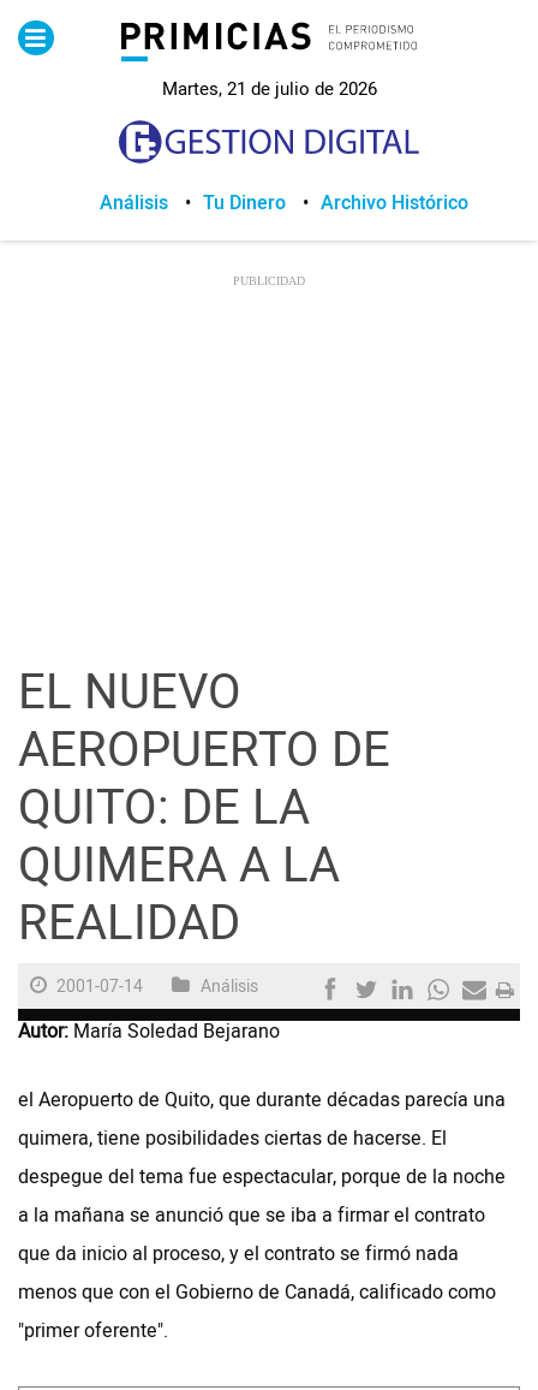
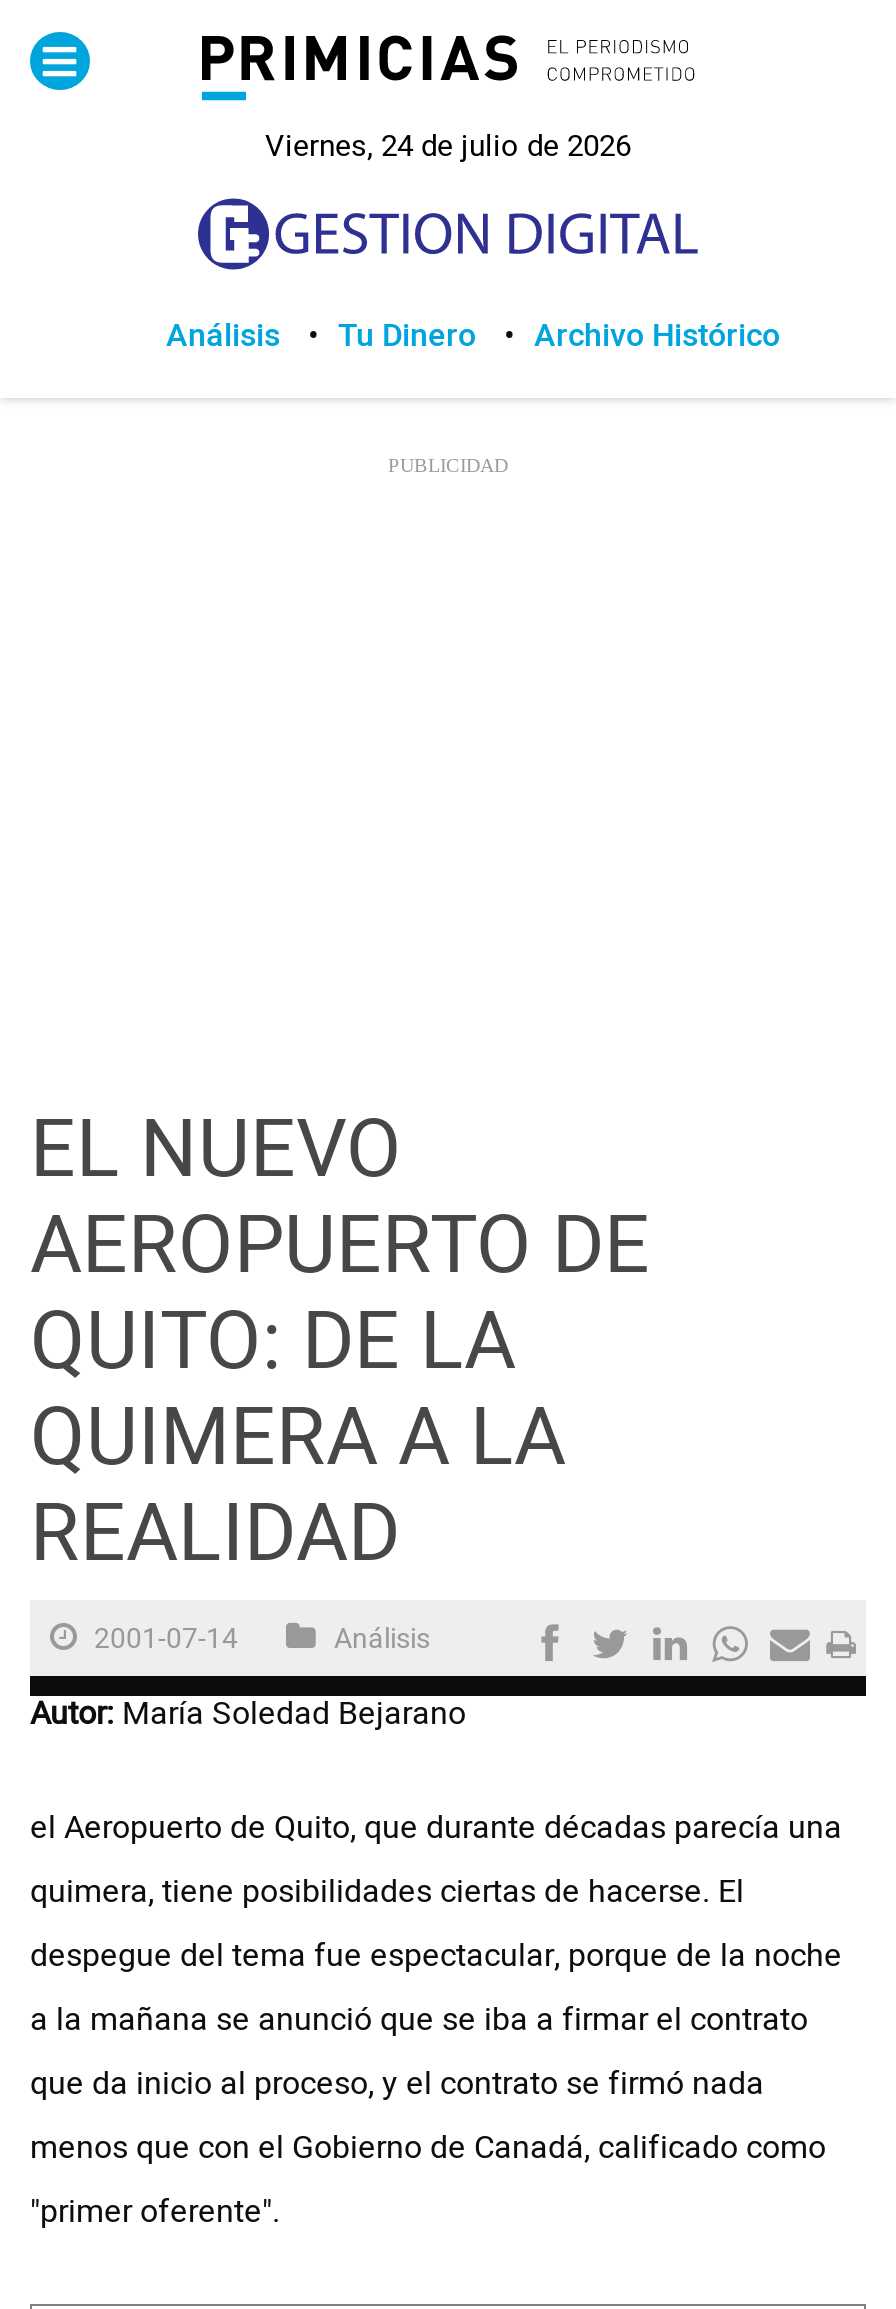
- Martes, 21 de julio de 2026
+ Viernes, 24 de julio de 2026
